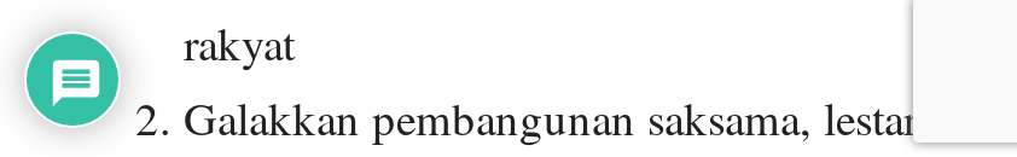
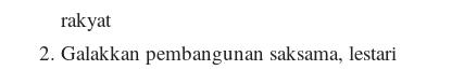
- [image]
